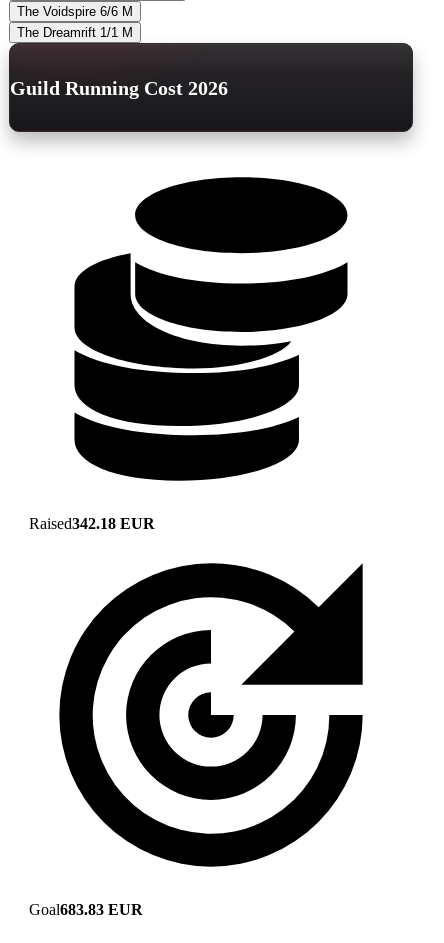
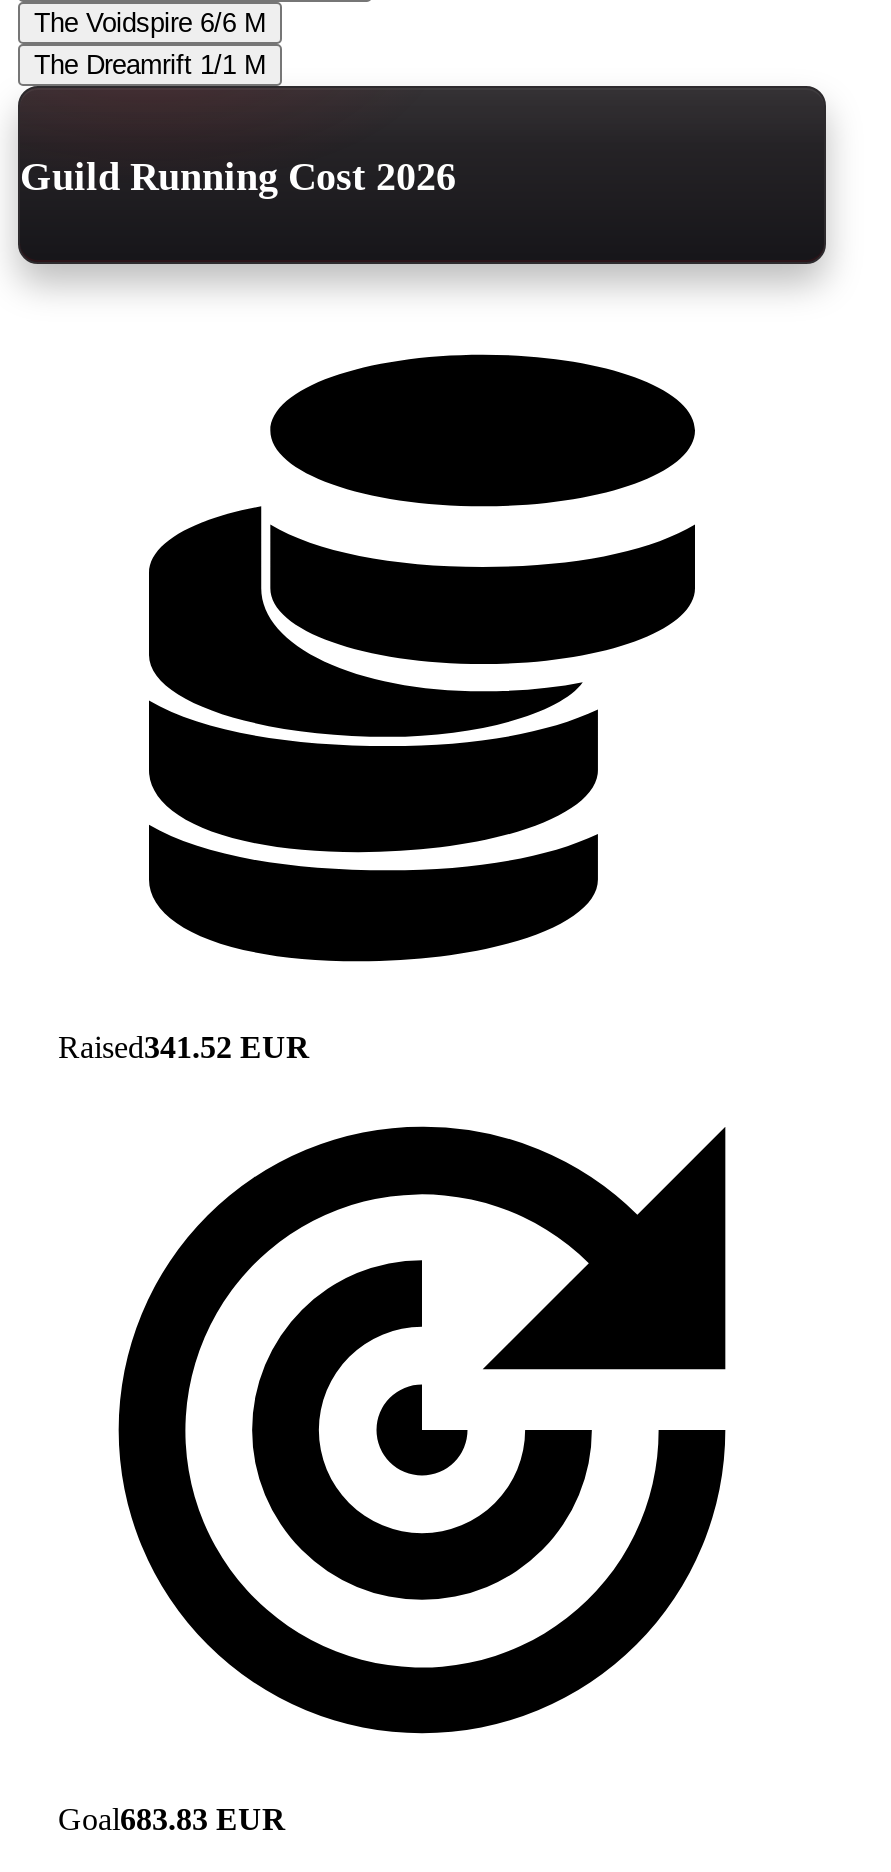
- Raised342.18 EUR
+ Raised341.52 EUR
